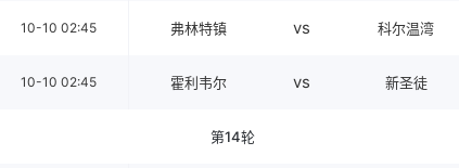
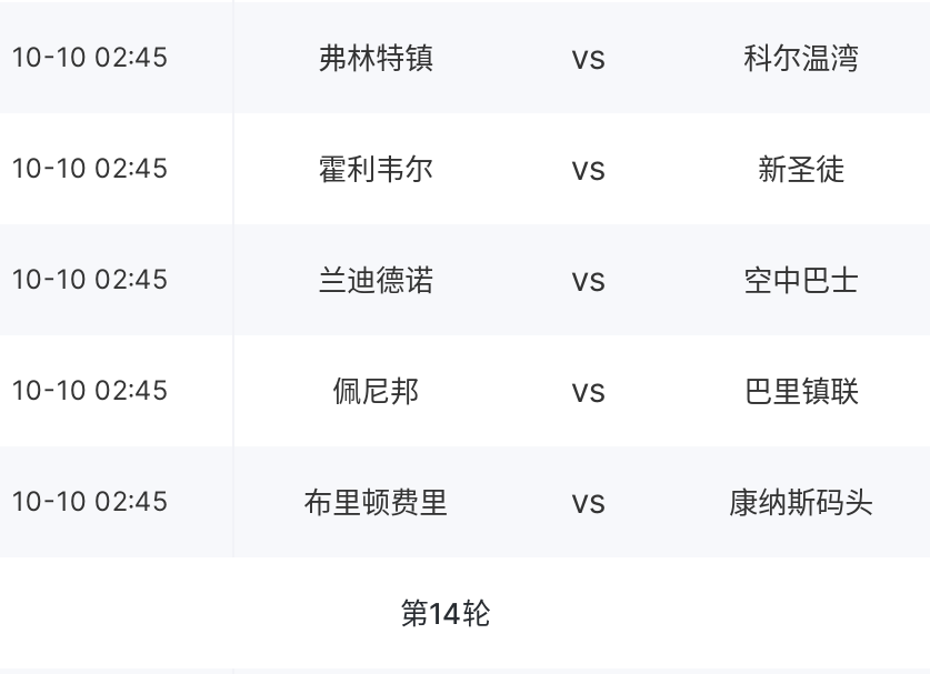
+ 10-10 02:45
+ 兰迪德诺
+ vs
+ 空中巴士
+ 10-10 02:45
+ 佩尼邦
+ vs
+ 巴里镇联
+ 10-10 02:45
+ 布里顿费里
+ vs
+ 康纳斯码头
